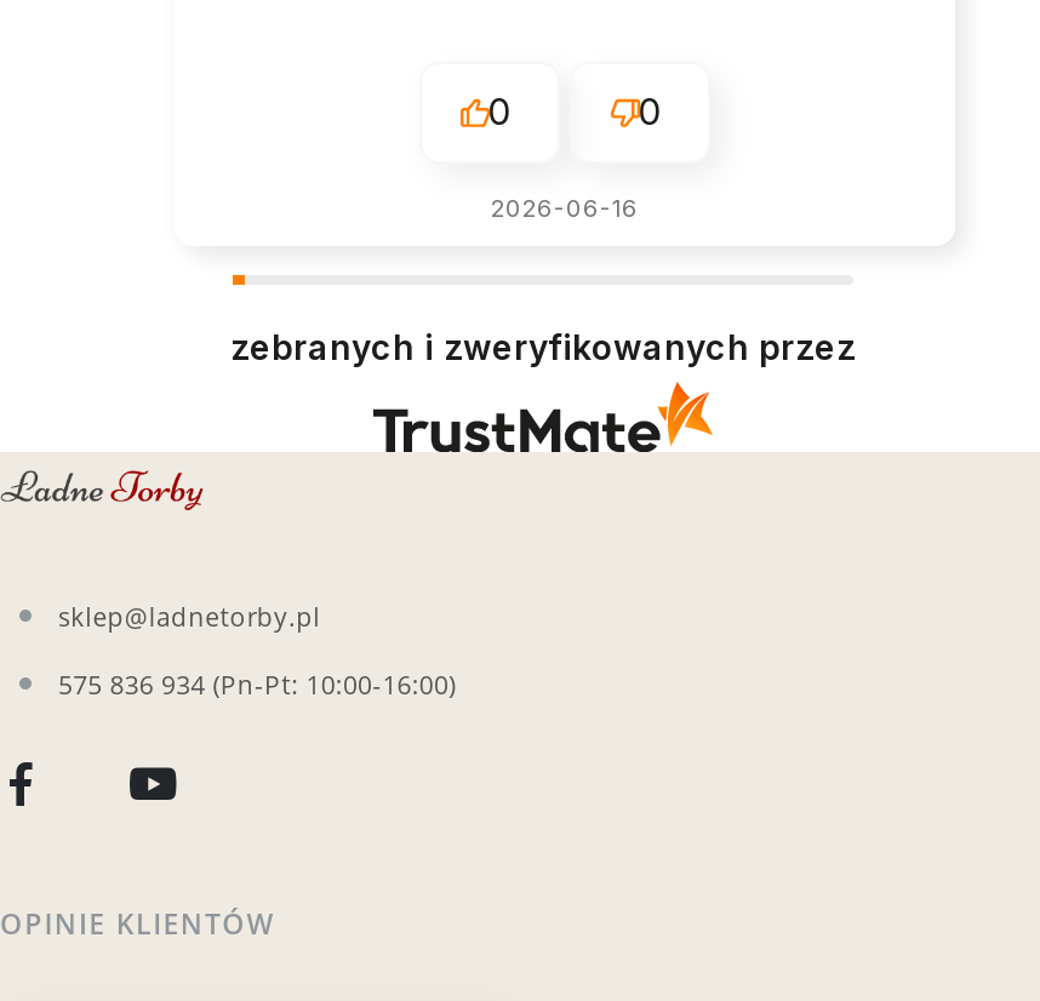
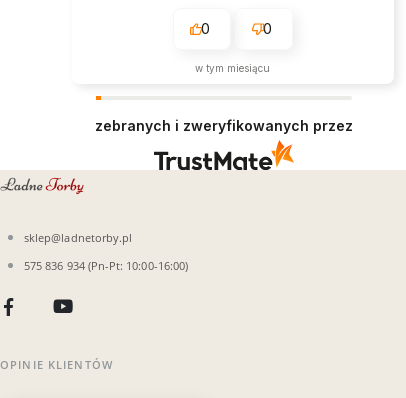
- 2026-06-16
+ w tym miesiącu
